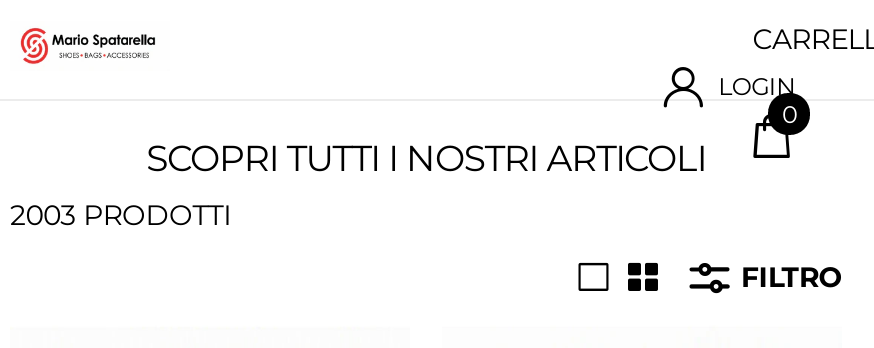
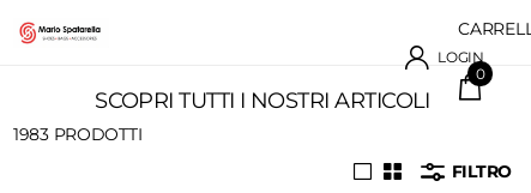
- 2003 PRODOTTI
+ 1983 PRODOTTI
